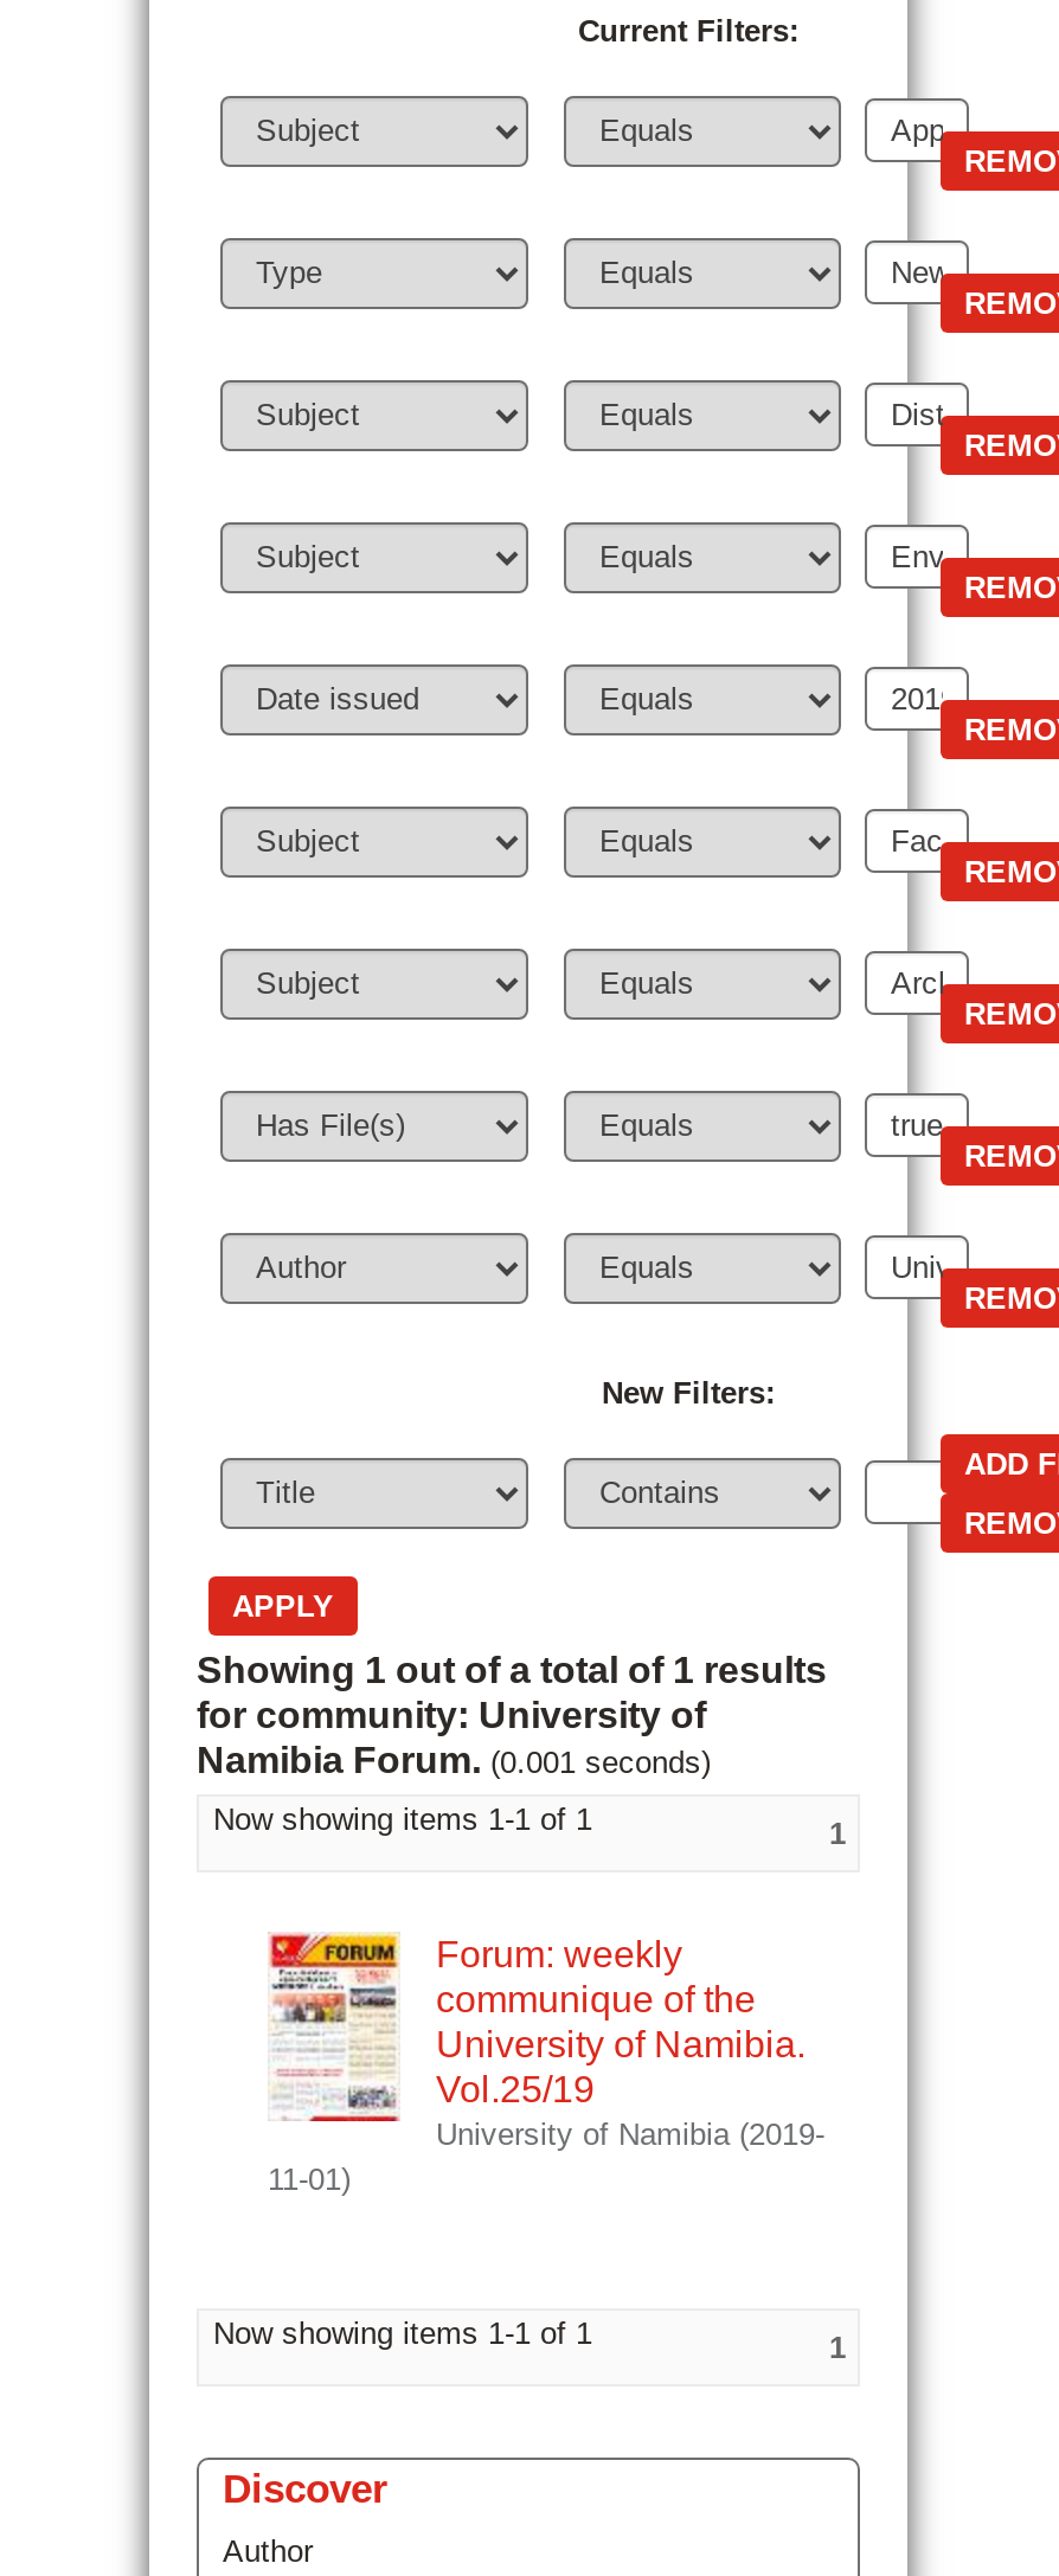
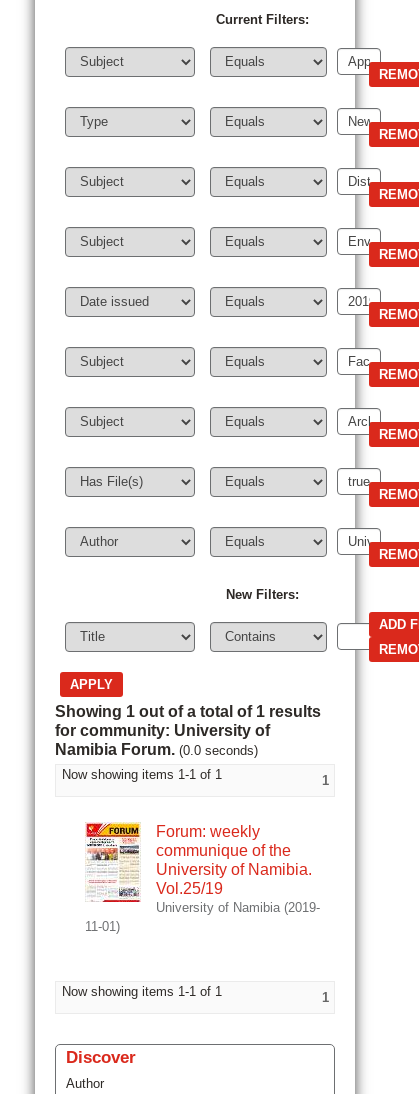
- Namibia Forum. (0.001 seconds)
+ Namibia Forum. (0.0 seconds)
